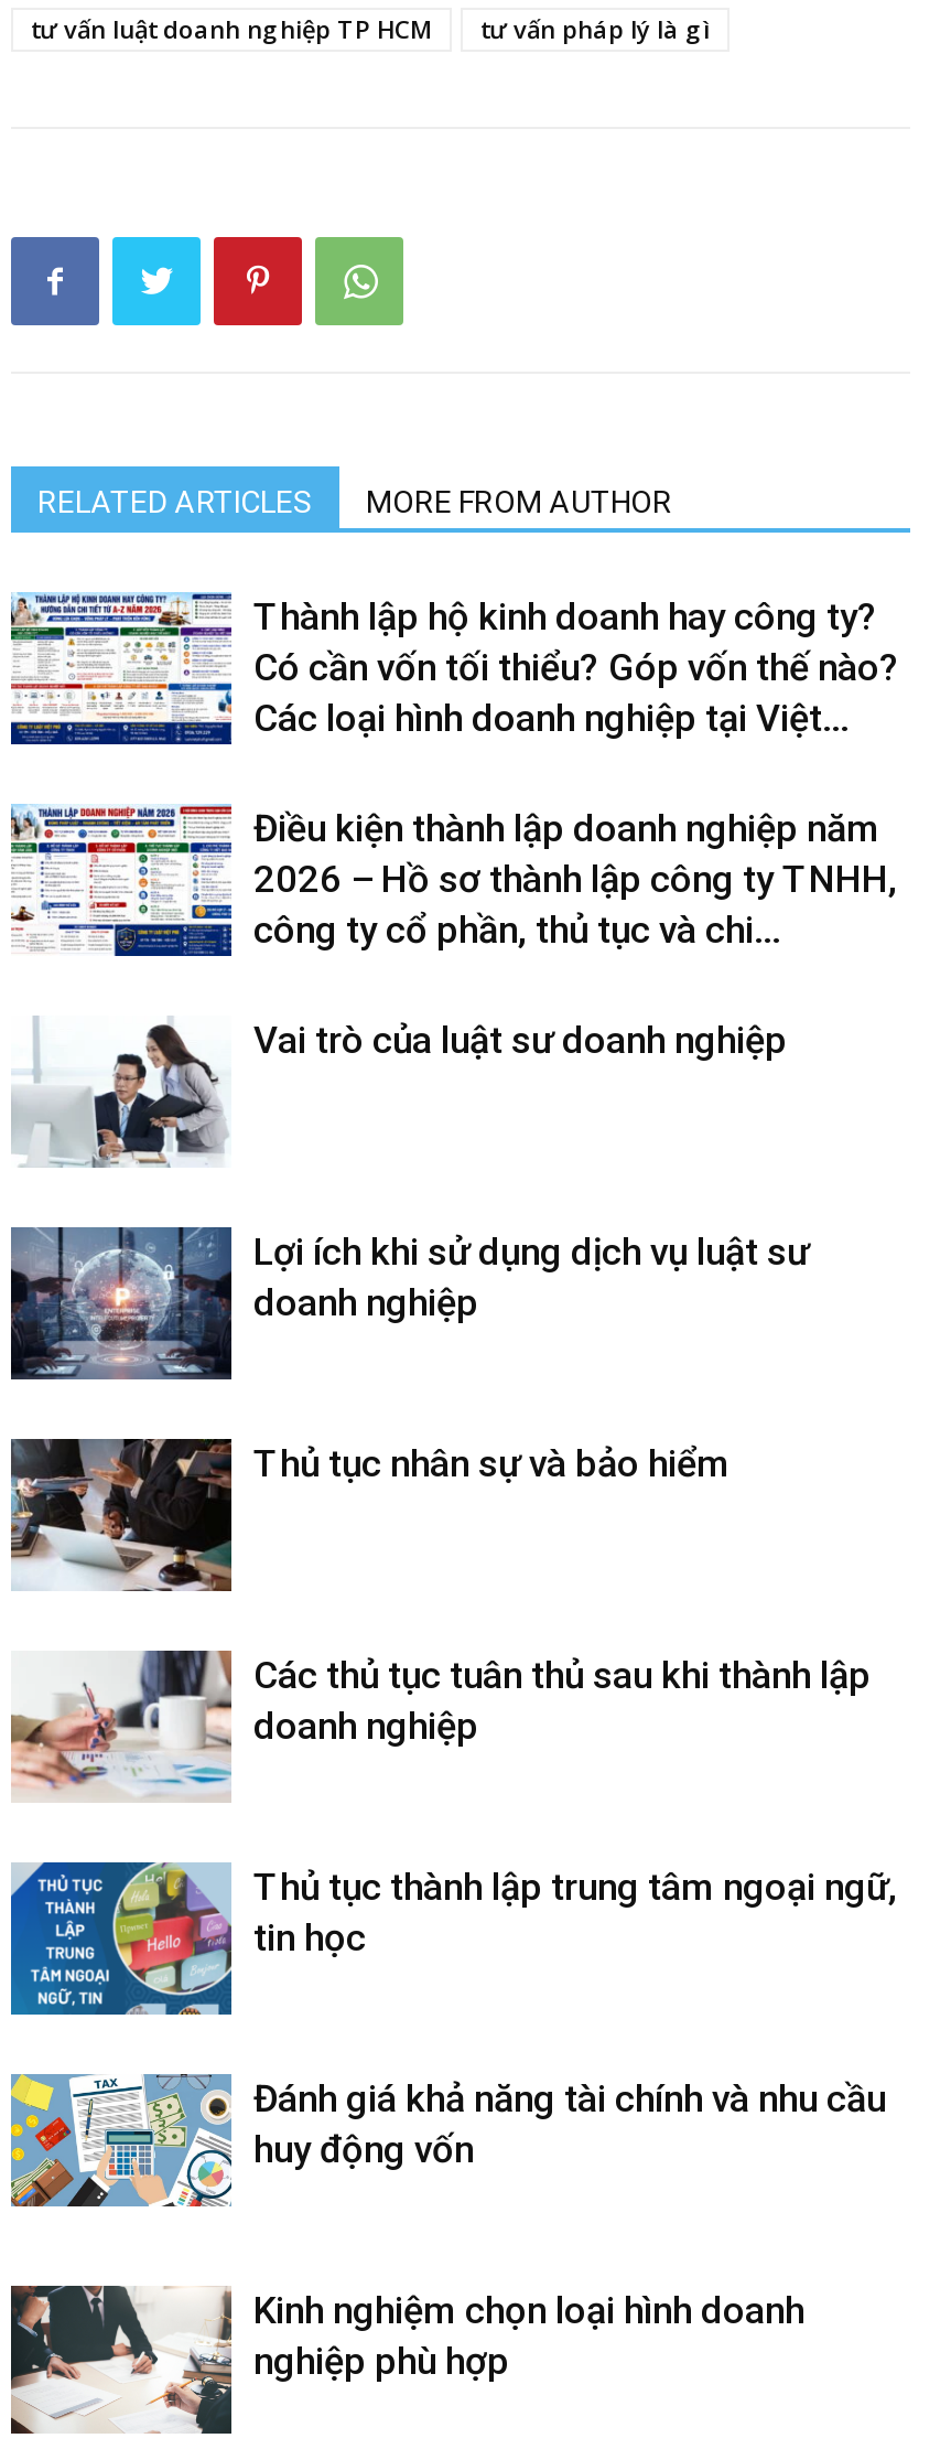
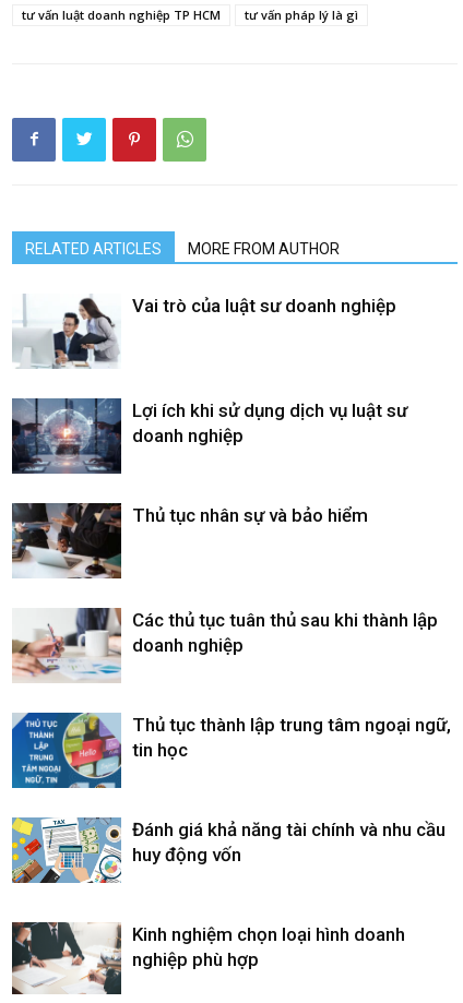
- [image]
- Thành lập hộ kinh doanh hay công ty?
- Có cần vốn tối thiểu? Góp vốn thế nào?
- Các loại hình doanh nghiệp tại Việt...
- Điều kiện thành lập doanh nghiệp năm
- 2026 – Hồ sơ thành lập công ty TNHH,
- công ty cổ phần, thủ tục và chi...

- [image]
